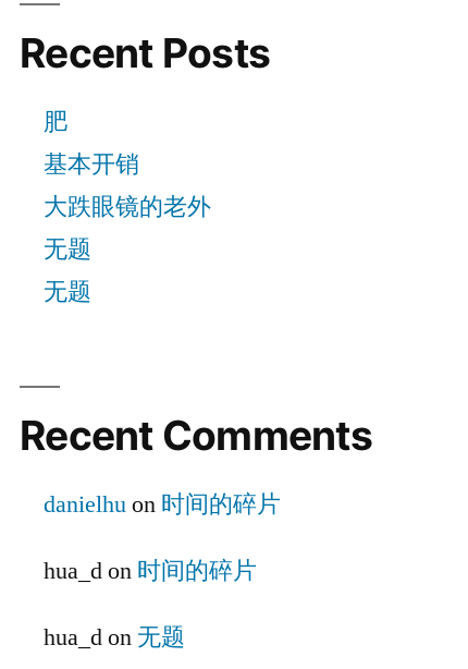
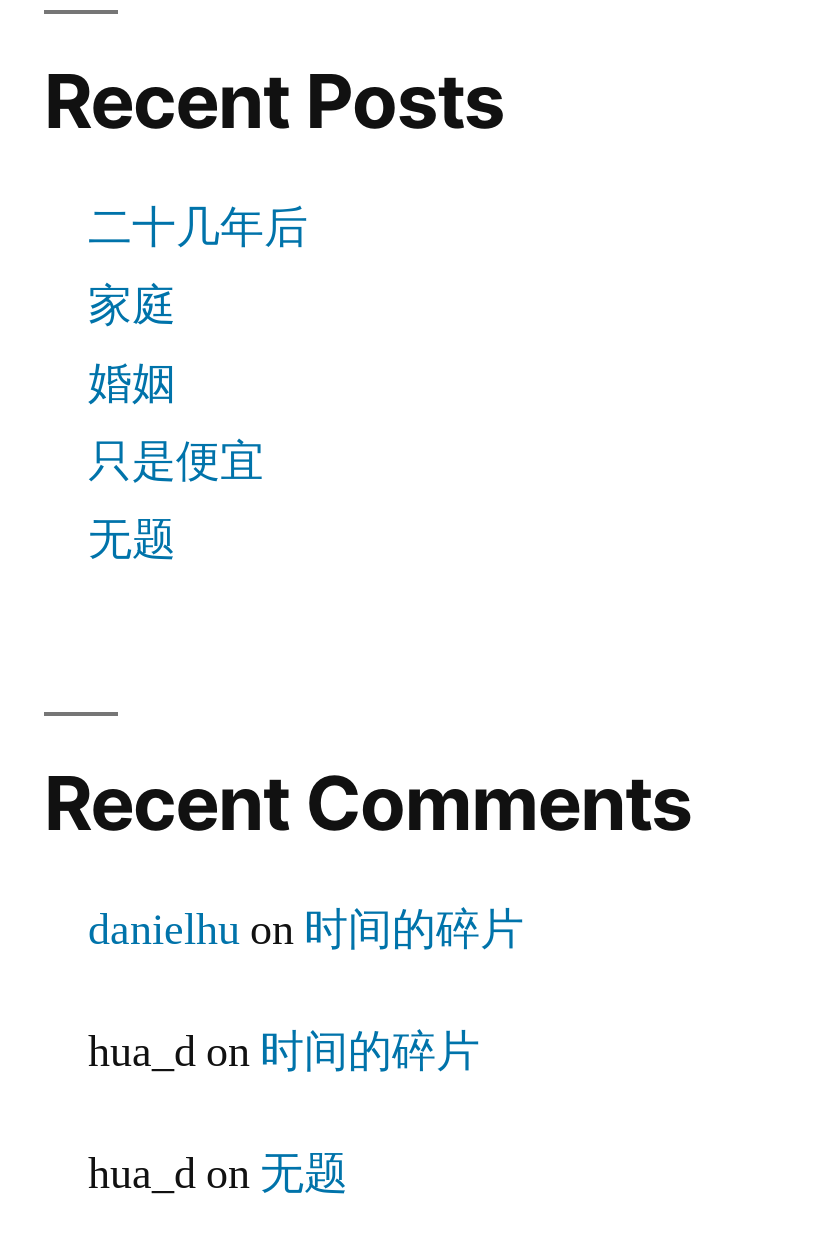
- 肥
- 基本开销
- 大跌眼镜的老外
- 无题
+ 二十几年后
+ 家庭
+ 婚姻
+ 只是便宜
